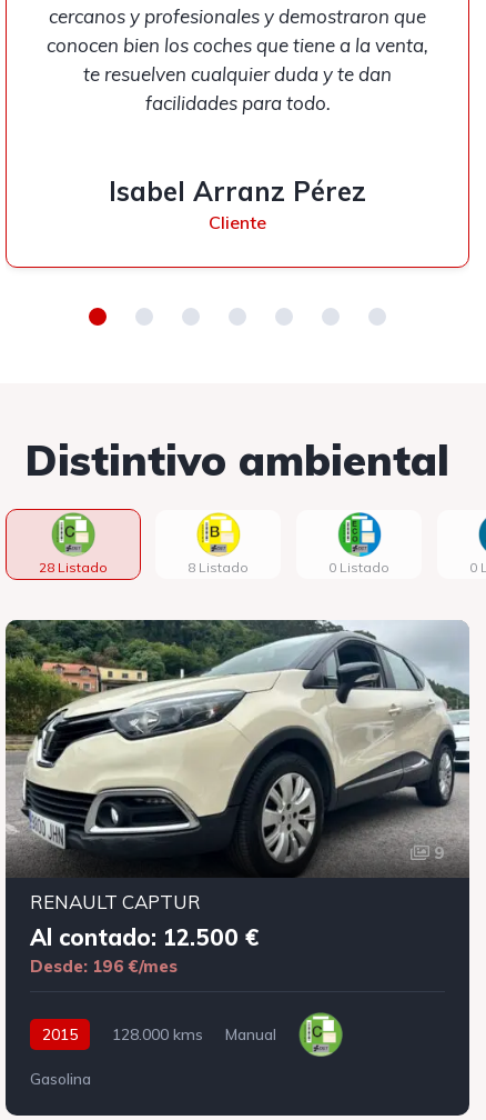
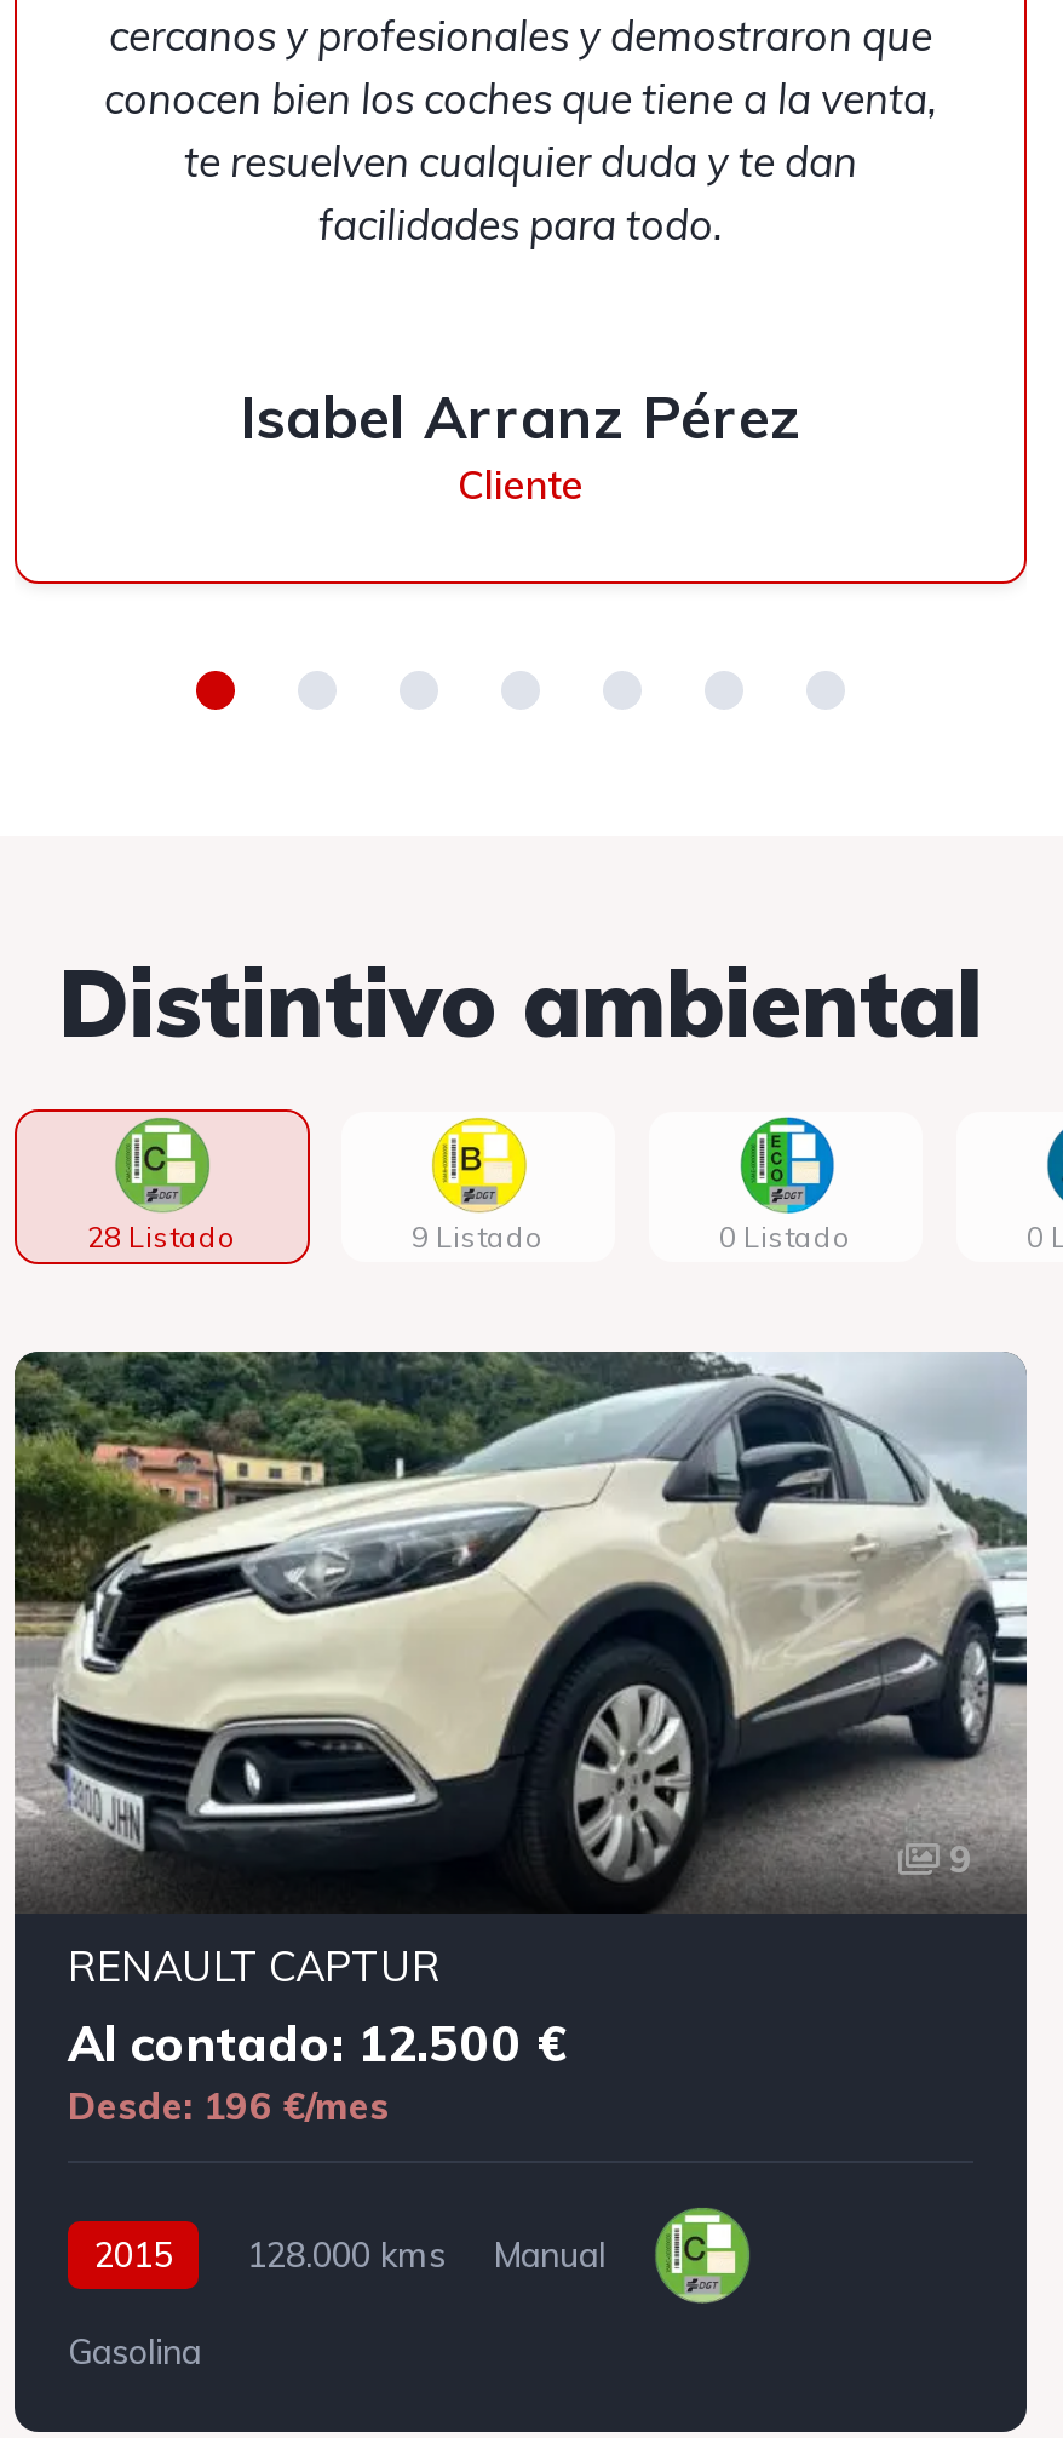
- 8 Listado
+ 9 Listado
